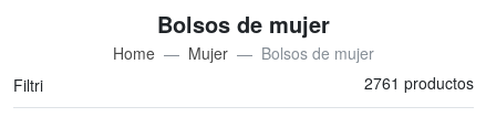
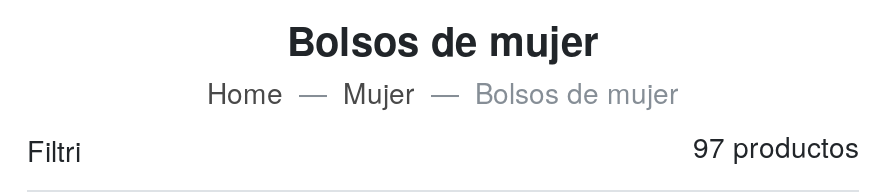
- 2761 productos
+ 97 productos
